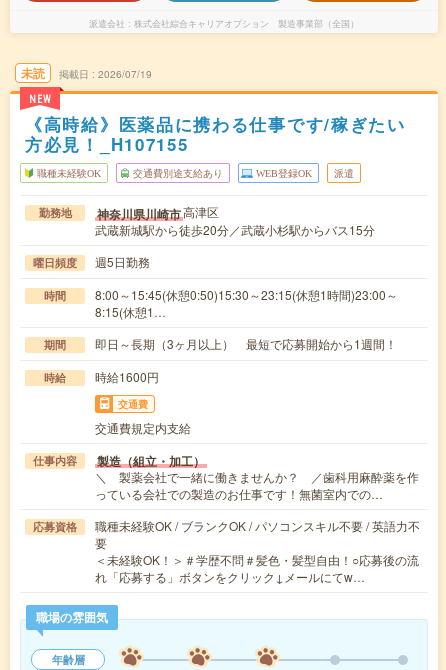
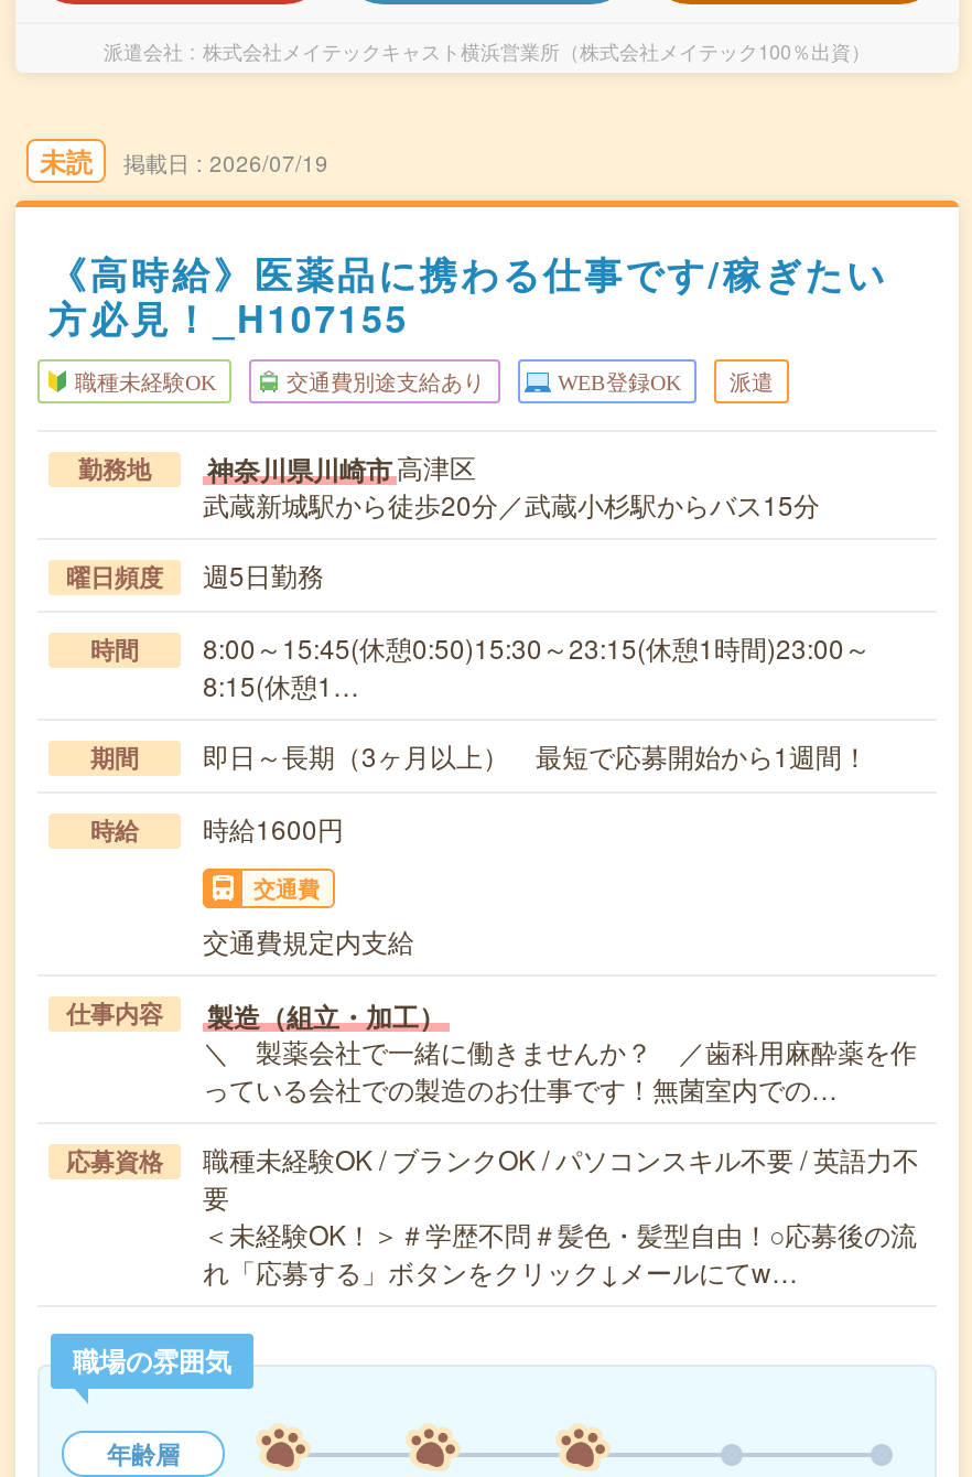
- 株式会社綜合キャリアオプション 製造事業部（全国）
+ 株式会社メイテックキャスト横浜営業所（株式会社メイテック100％出資）

- NEW
